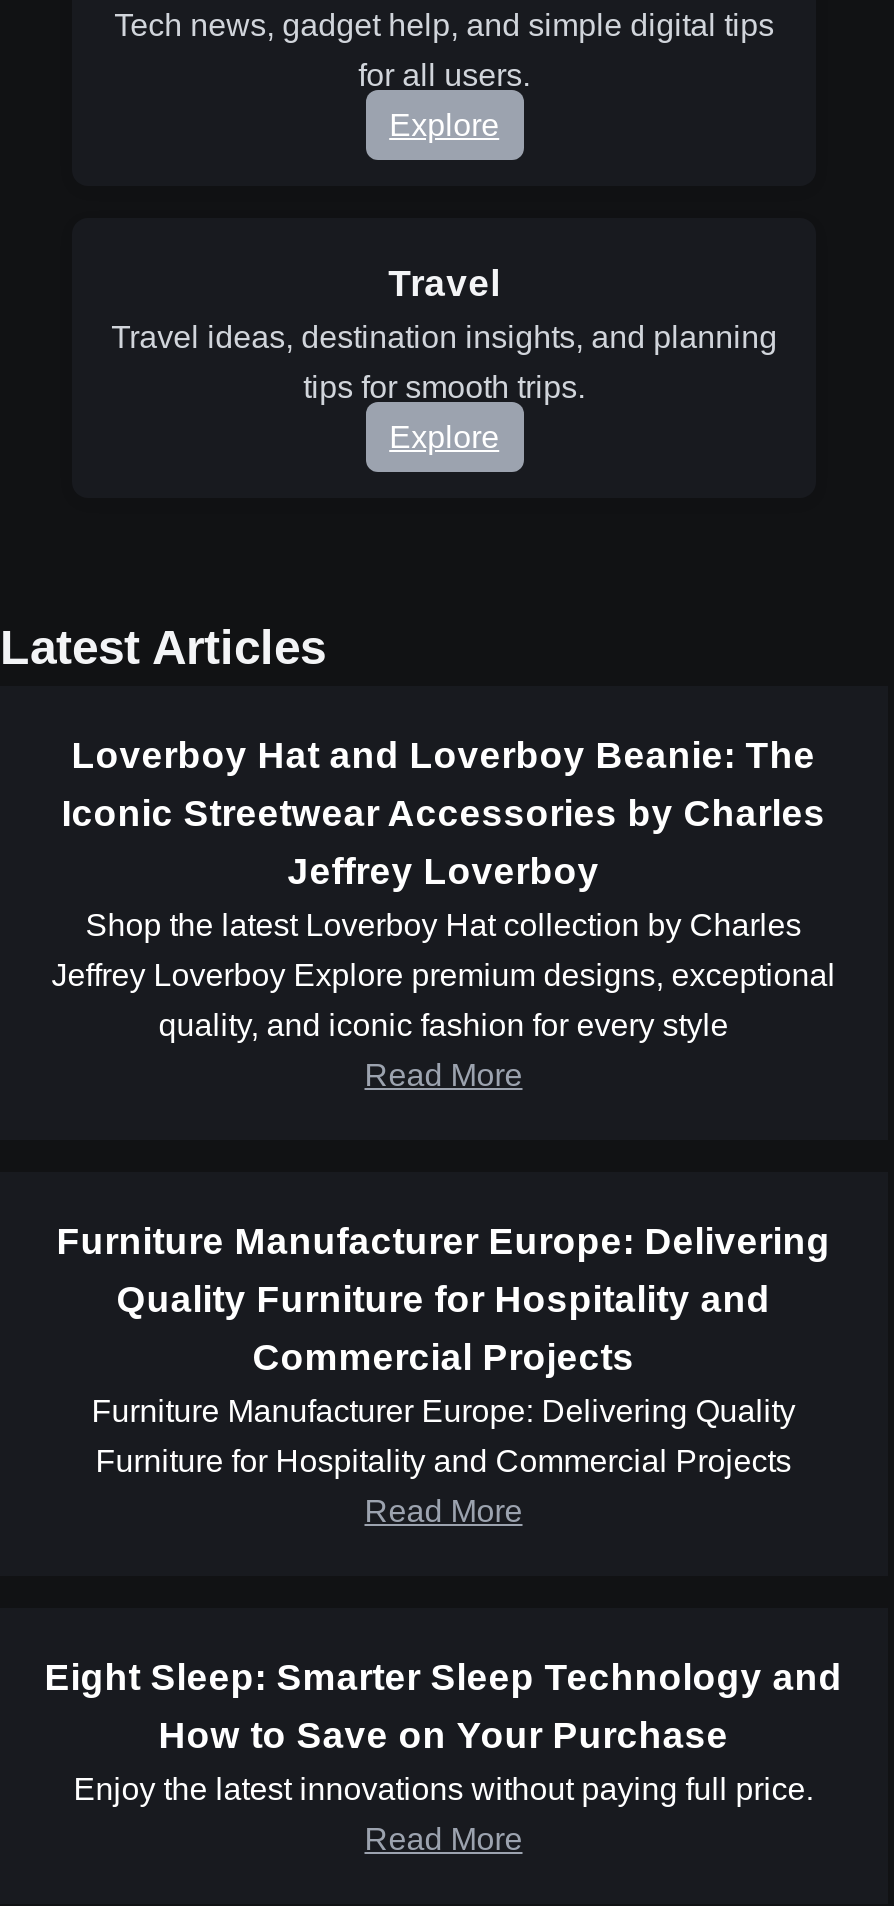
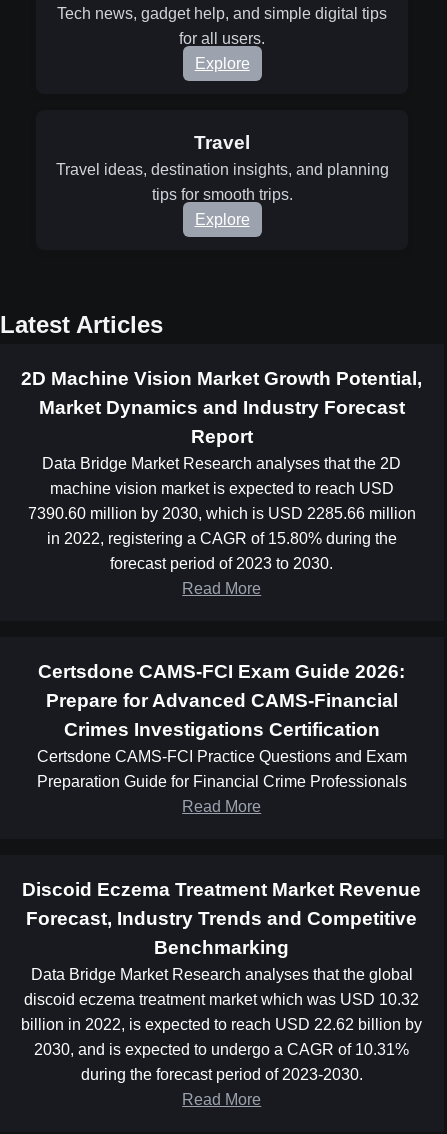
- Loverboy Hat and Loverboy Beanie: The
- Iconic Streetwear Accessories by Charles
- Jeffrey Loverboy
- Shop the latest Loverboy Hat collection by Charles
- Jeffrey Loverboy Explore premium designs, exceptional
- quality, and iconic fashion for every style
+ 2D Machine Vision Market Growth Potential,
+ Market Dynamics and Industry Forecast
+ Report
+ Data Bridge Market Research analyses that the 2D
+ machine vision market is expected to reach USD
+ 7390.60 million by 2030, which is USD 2285.66 million
+ in 2022, registering a CAGR of 15.80% during the
+ forecast period of 2023 to 2030.

- Furniture Manufacturer Europe: Delivering
- Quality Furniture for Hospitality and
- Commercial Projects
- Furniture Manufacturer Europe: Delivering Quality
+ Certsdone CAMS-FCI Exam Guide 2026:
+ Prepare for Advanced CAMS-Financial
+ Crimes Investigations Certification
+ Certsdone CAMS-FCI Practice Questions and Exam

- Furniture for Hospitality and Commercial Projects
+ Preparation Guide for Financial Crime Professionals

- Eight Sleep: Smarter Sleep Technology and
- How to Save on Your Purchase
- Enjoy the latest innovations without paying full price.
+ Discoid Eczema Treatment Market Revenue
+ Forecast, Industry Trends and Competitive
+ Benchmarking
+ Data Bridge Market Research analyses that the global
+ discoid eczema treatment market which was USD 10.32
+ billion in 2022, is expected to reach USD 22.62 billion by
+ 2030, and is expected to undergo a CAGR of 10.31%
+ during the forecast period of 2023-2030.
